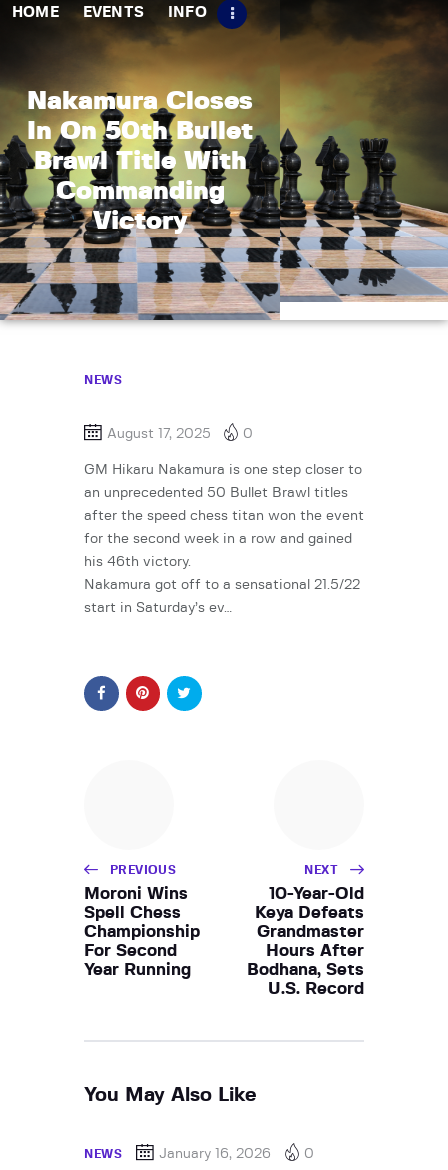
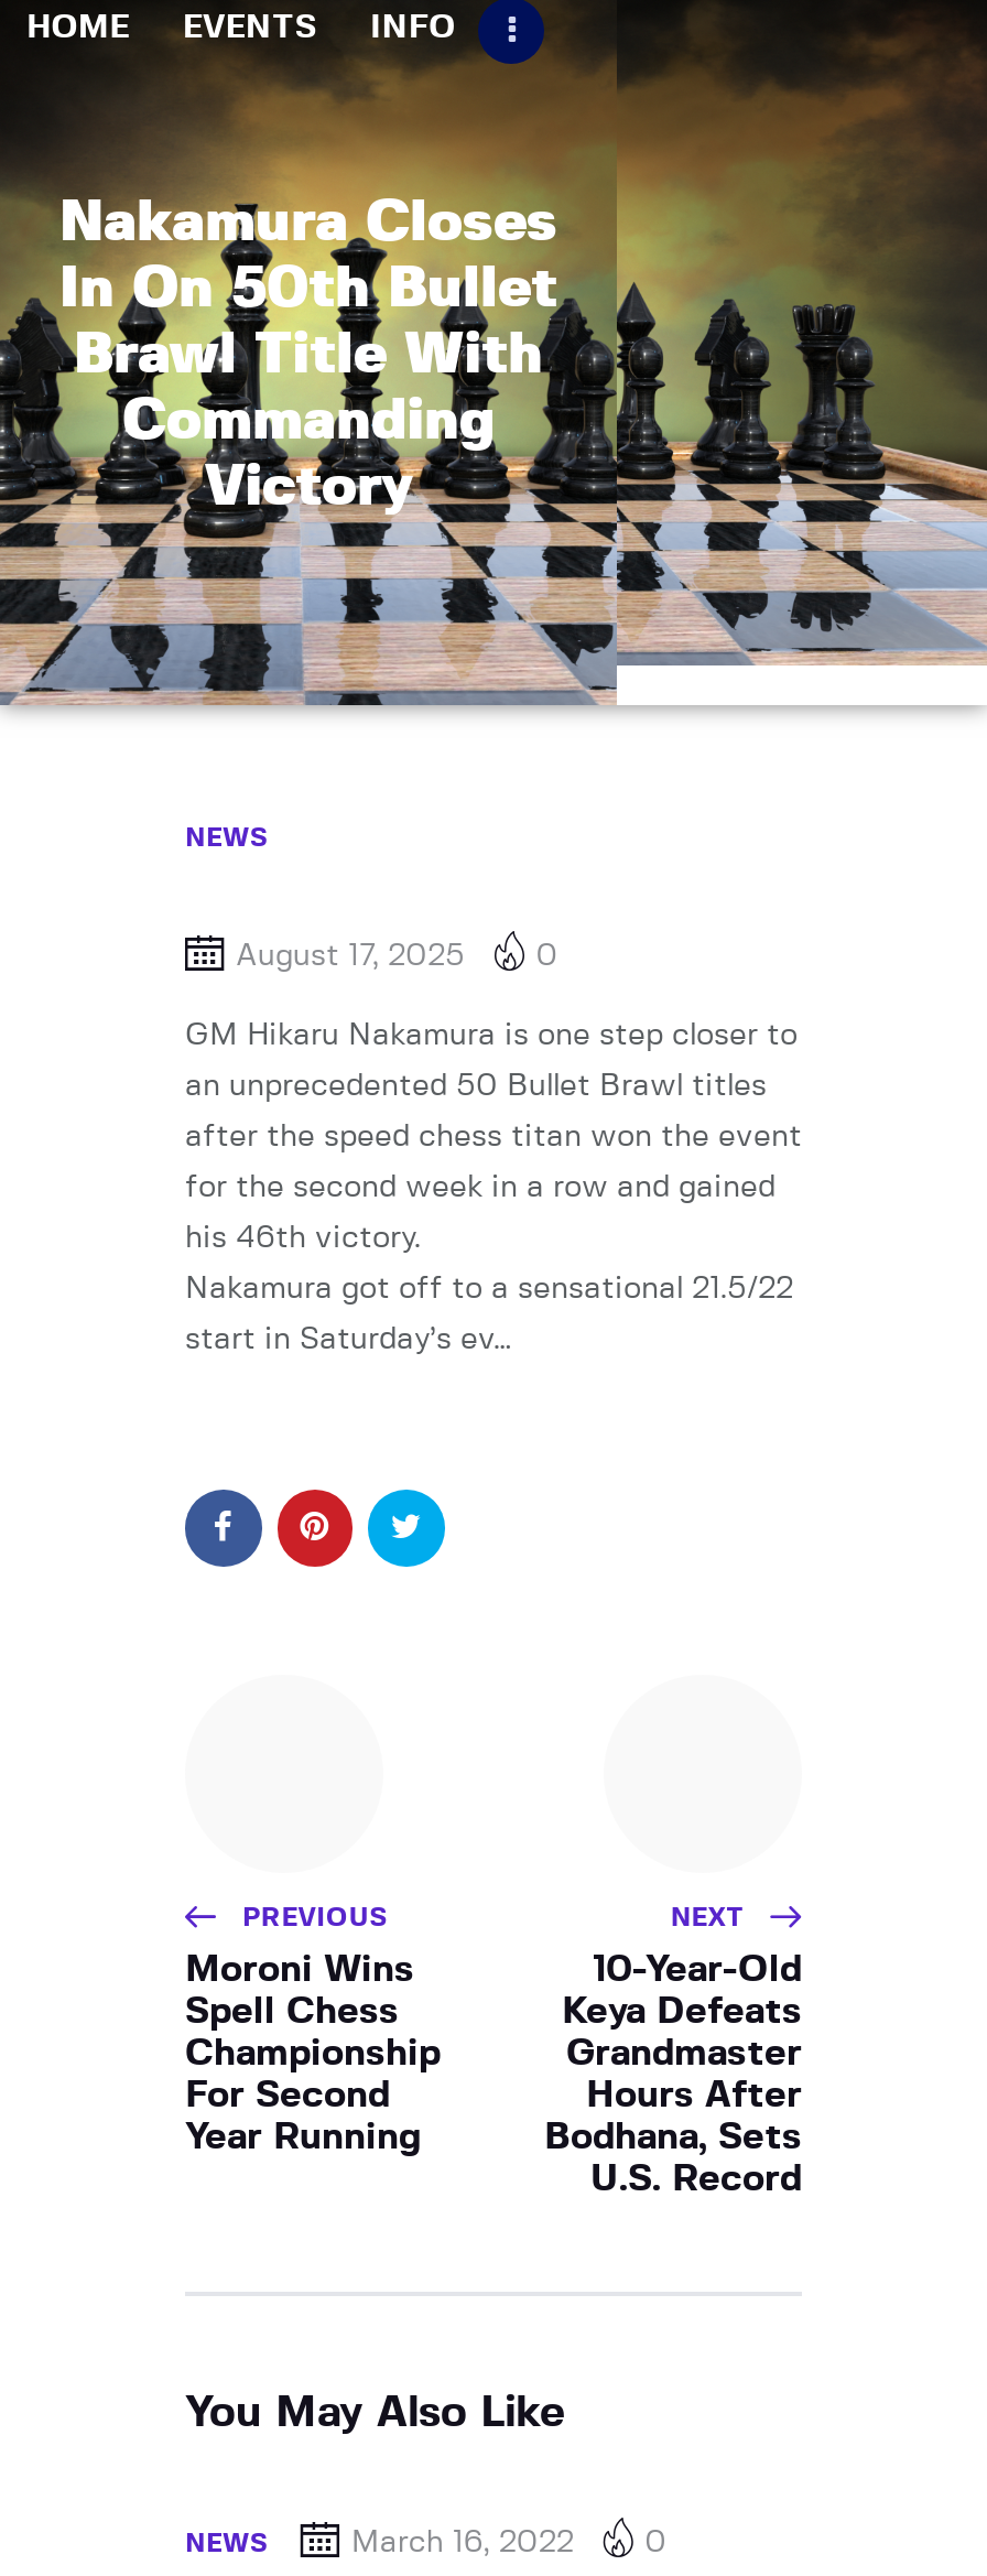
- January 16, 2026
+ March 16, 2022
